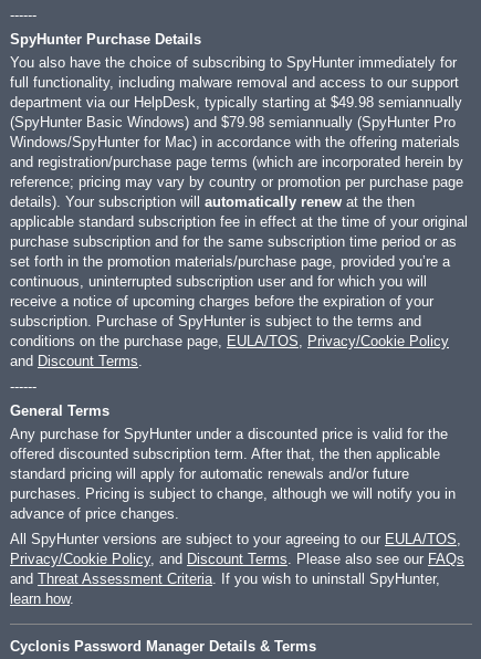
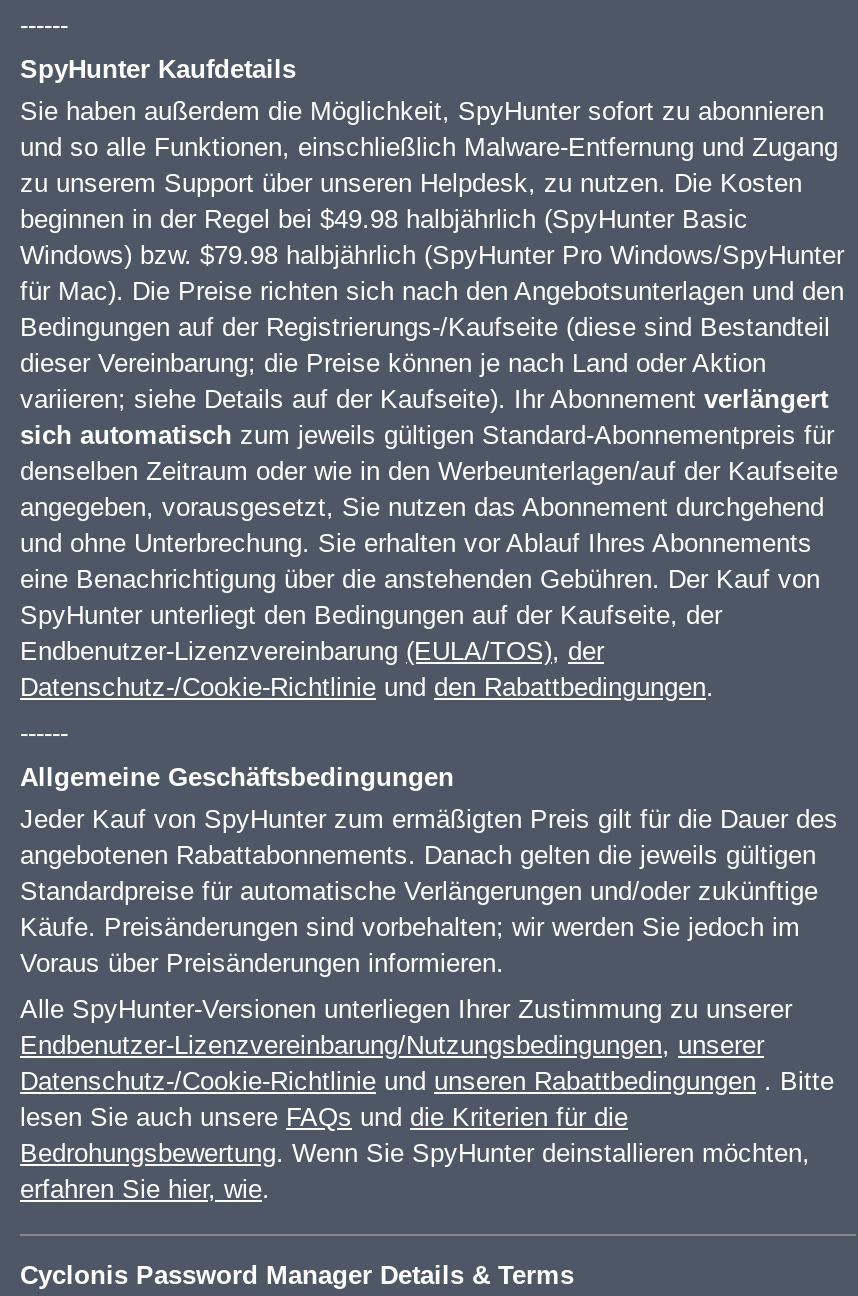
- SpyHunter Purchase Details
- You also have the choice of subscribing to SpyHunter immediately for
- full functionality, including malware removal and access to our support
- department via our HelpDesk, typically starting at $49.98 semiannually
- (SpyHunter Basic Windows) and $79.98 semiannually (SpyHunter Pro
- Windows/SpyHunter for Mac) in accordance with the offering materials
- and registration/purchase page terms (which are incorporated herein by
- reference; pricing may vary by country or promotion per purchase page
- details). Your subscription will automatically renew at the then
- applicable standard subscription fee in effect at the time of your original
- purchase subscription and for the same subscription time period or as
- set forth in the promotion materials/purchase page, provided you’re a
- continuous, uninterrupted subscription user and for which you will
- receive a notice of upcoming charges before the expiration of your
- subscription. Purchase of SpyHunter is subject to the terms and
- conditions on the purchase page, EULA/TOS, Privacy/Cookie Policy
- and Discount Terms.
+ SpyHunter Kaufdetails
+ Sie haben außerdem die Möglichkeit, SpyHunter sofort zu abonnieren
+ und so alle Funktionen, einschließlich Malware-Entfernung und Zugang
+ zu unserem Support über unseren Helpdesk, zu nutzen. Die Kosten
+ beginnen in der Regel bei $49.98 halbjährlich (SpyHunter Basic
+ Windows) bzw. $79.98 halbjährlich (SpyHunter Pro Windows/SpyHunter
+ für Mac). Die Preise richten sich nach den Angebotsunterlagen und den
+ Bedingungen auf der Registrierungs-/Kaufseite (diese sind Bestandteil
+ dieser Vereinbarung; die Preise können je nach Land oder Aktion
+ variieren; siehe Details auf der Kaufseite). Ihr Abonnement verlängert
+ sich automatisch zum jeweils gültigen Standard-Abonnementpreis für
+ denselben Zeitraum oder wie in den Werbeunterlagen/auf der Kaufseite
+ angegeben, vorausgesetzt, Sie nutzen das Abonnement durchgehend
+ und ohne Unterbrechung. Sie erhalten vor Ablauf Ihres Abonnements
+ eine Benachrichtigung über die anstehenden Gebühren. Der Kauf von
+ SpyHunter unterliegt den Bedingungen auf der Kaufseite, der
+ Endbenutzer-Lizenzvereinbarung (EULA/TOS), der
+ Datenschutz-/Cookie-Richtlinie und den Rabattbedingungen.

- General Terms
- Any purchase for SpyHunter under a discounted price is valid for the
- offered discounted subscription term. After that, the then applicable
- standard pricing will apply for automatic renewals and/or future
- purchases. Pricing is subject to change, although we will notify you in
- advance of price changes.
+ Allgemeine Geschäftsbedingungen
+ Jeder Kauf von SpyHunter zum ermäßigten Preis gilt für die Dauer des
+ angebotenen Rabattabonnements. Danach gelten die jeweils gültigen
+ Standardpreise für automatische Verlängerungen und/oder zukünftige
+ Käufe. Preisänderungen sind vorbehalten; wir werden Sie jedoch im
+ Voraus über Preisänderungen informieren.

- All SpyHunter versions are subject to your agreeing to our EULA/TOS,
- Privacy/Cookie Policy, and Discount Terms. Please also see our FAQs
- and Threat Assessment Criteria. If you wish to uninstall SpyHunter,
- learn how.
+ Alle SpyHunter-Versionen unterliegen Ihrer Zustimmung zu unserer
+ Endbenutzer-Lizenzvereinbarung/Nutzungsbedingungen, unserer
+ Datenschutz-/Cookie-Richtlinie und unseren Rabattbedingungen. Bitte
+ lesen Sie auch unsere FAQs und die Kriterien für die
+ Bedrohungsbewertung. Wenn Sie SpyHunter deinstallieren möchten,
+ erfahren Sie hier, wie.
